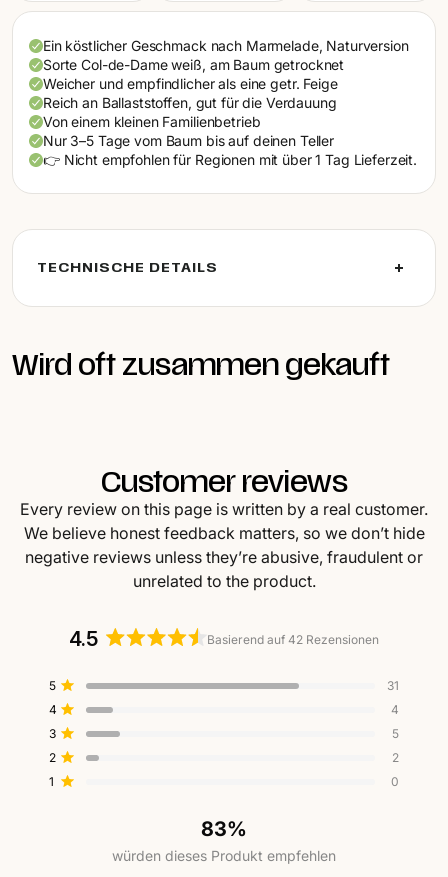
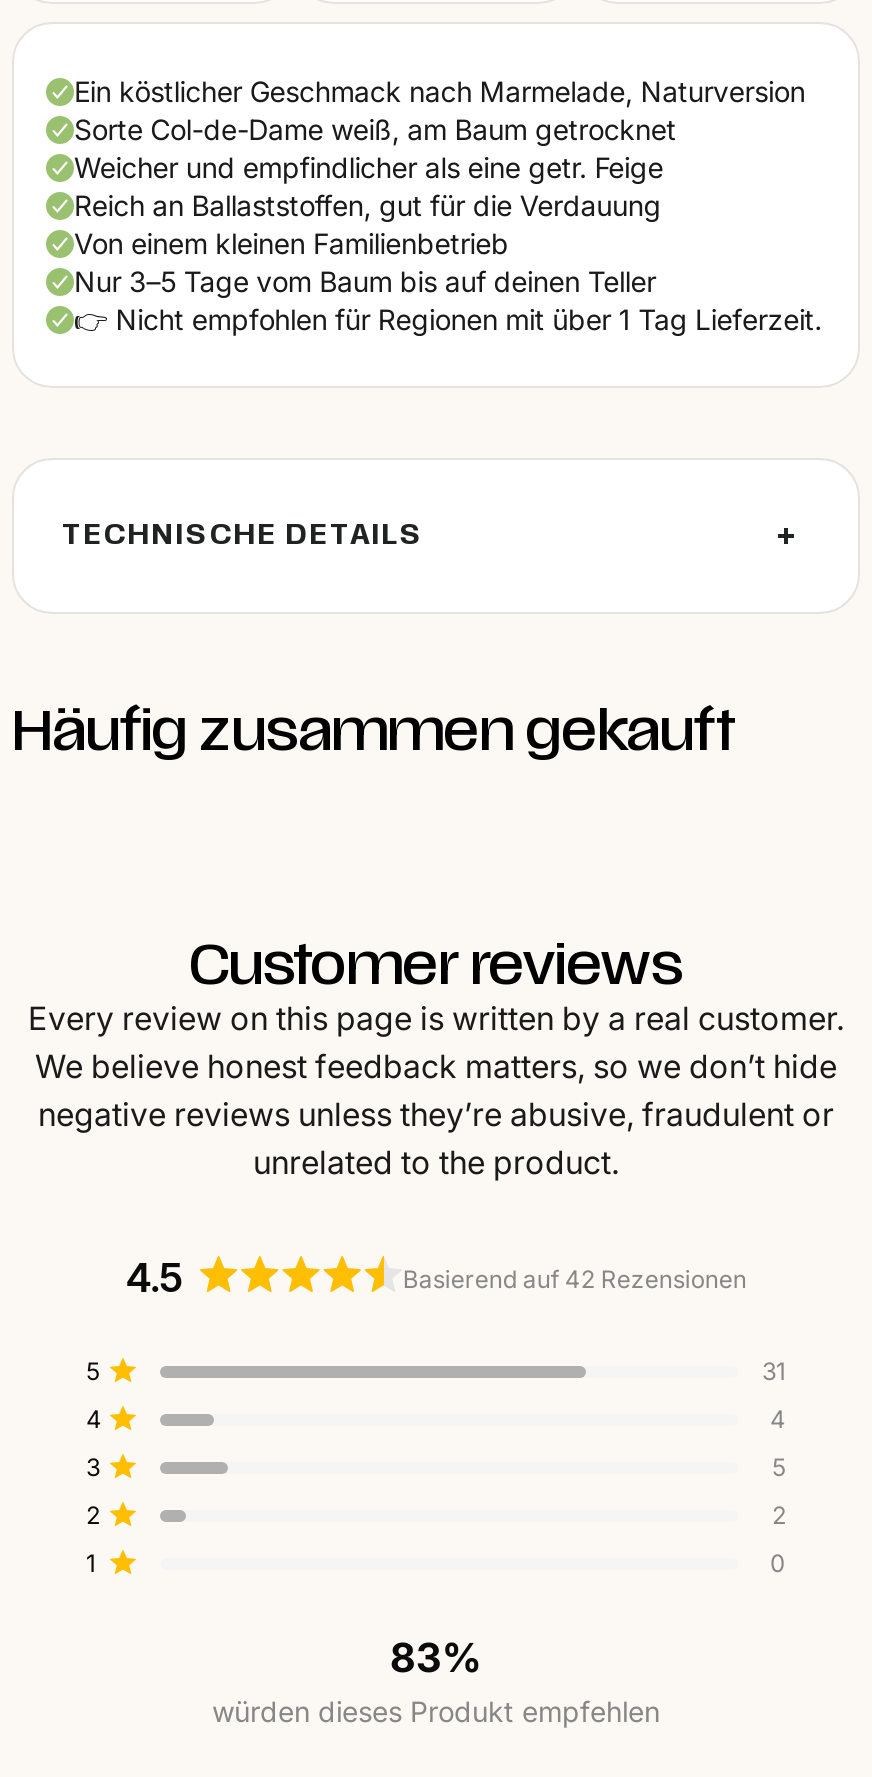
- Wird oft zusammen gekauft
+ Häufig zusammen gekauft
